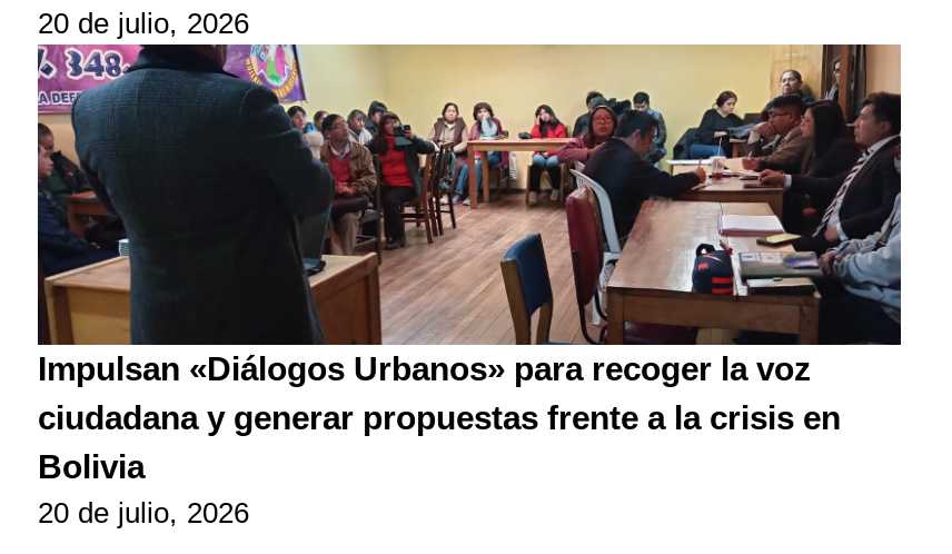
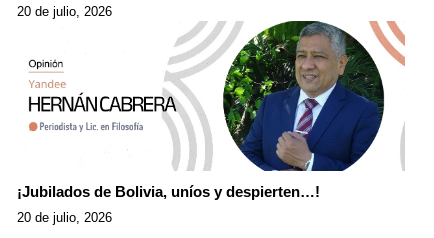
- [image]
- Impulsan «Diálogos Urbanos» para recoger la voz
- ciudadana y generar propuestas frente a la crisis en
- Bolivia
+ [image]
+ ¡Jubilados de Bolivia, uníos y despierten…!
